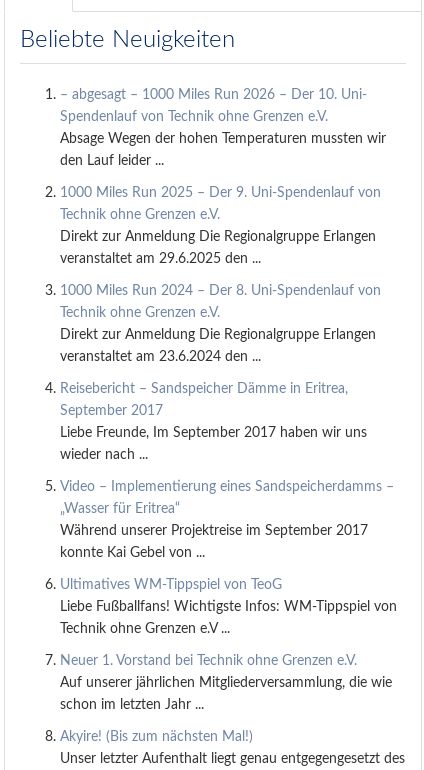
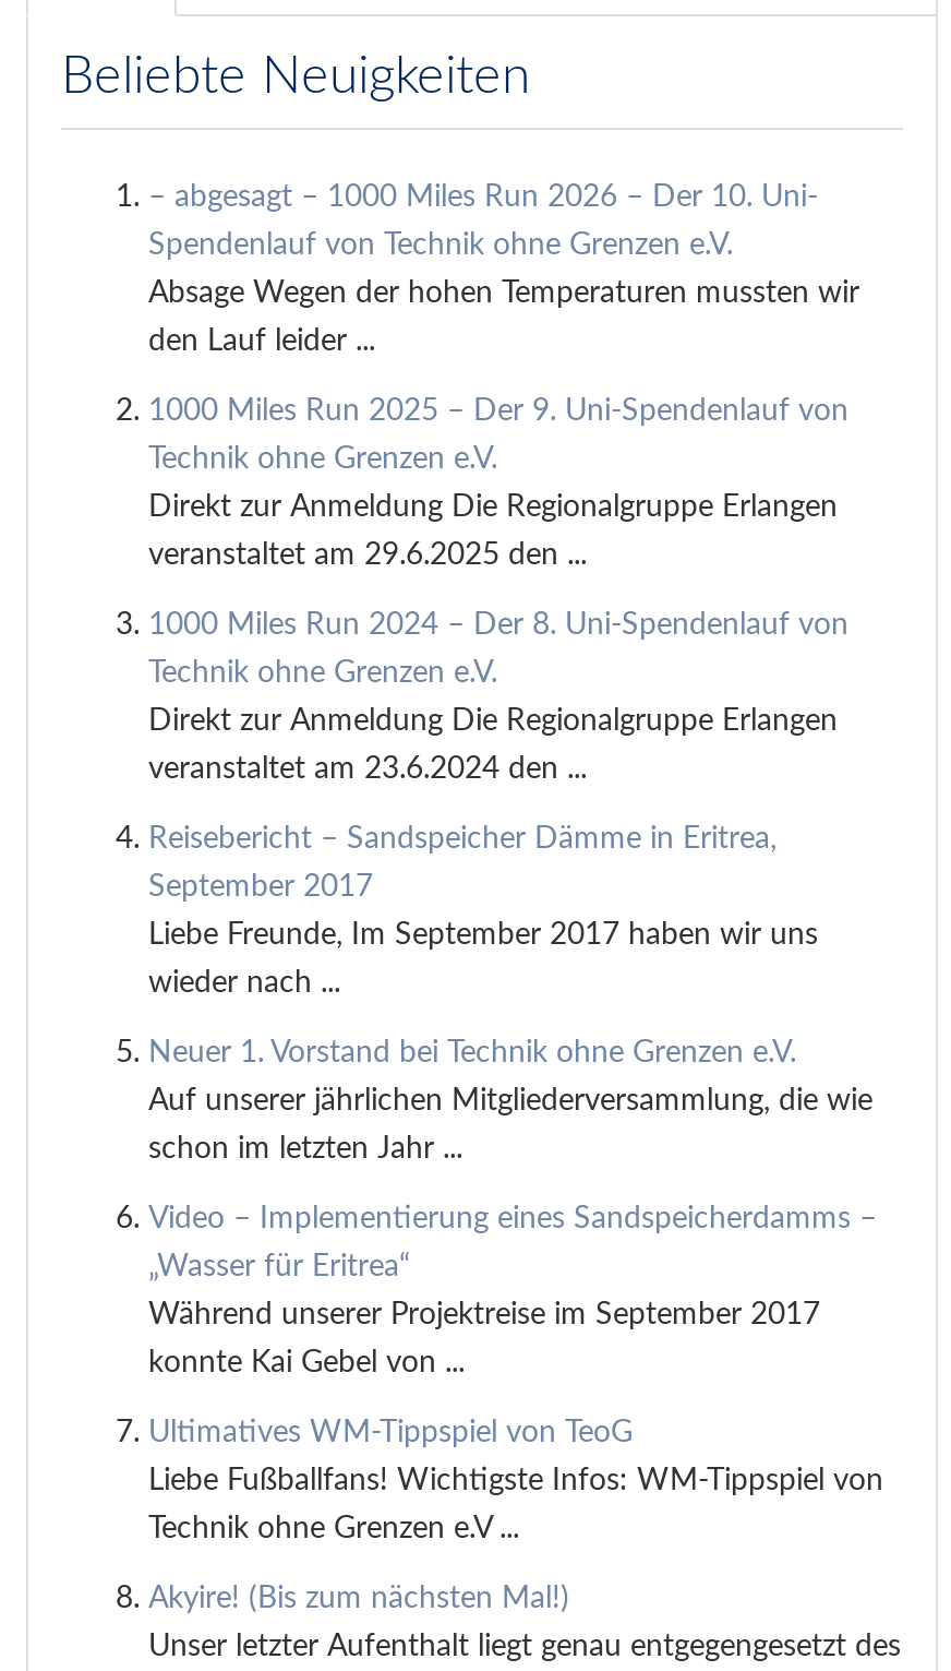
moved down: Video – Implementierung eines Sandspeicherdamms – | „Wasser für Eritrea“ | Während unserer Projektreise im September 2017 | konnte Kai Gebel von ... | Ultimatives WM-Tippspiel von TeoG | Liebe Fußballfans! Wichtigste Infos: WM-Tippspiel von | Technik ohne Grenzen e.V ...

moved up: Neuer 1. Vorstand bei Technik ohne Grenzen e.V. | Auf unserer jährlichen Mitgliederversammlung, die wie | schon im letzten Jahr ...
